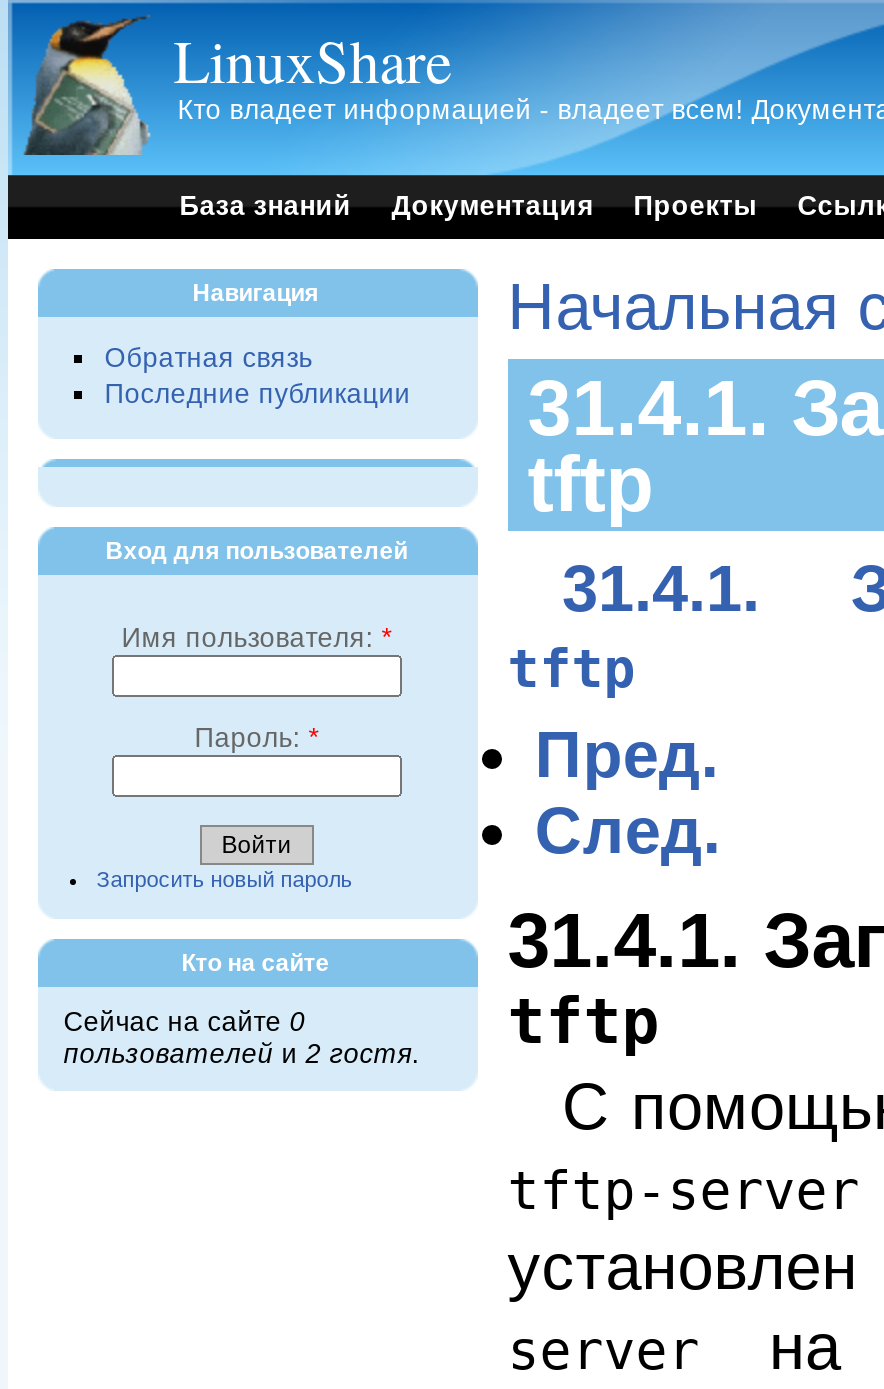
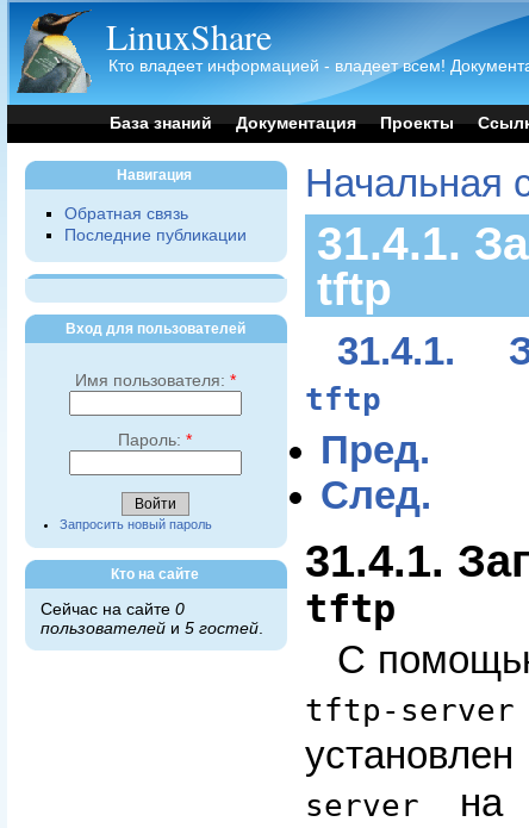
- пользователей и 2 гостя.
+ пользователей и 5 гостей.
